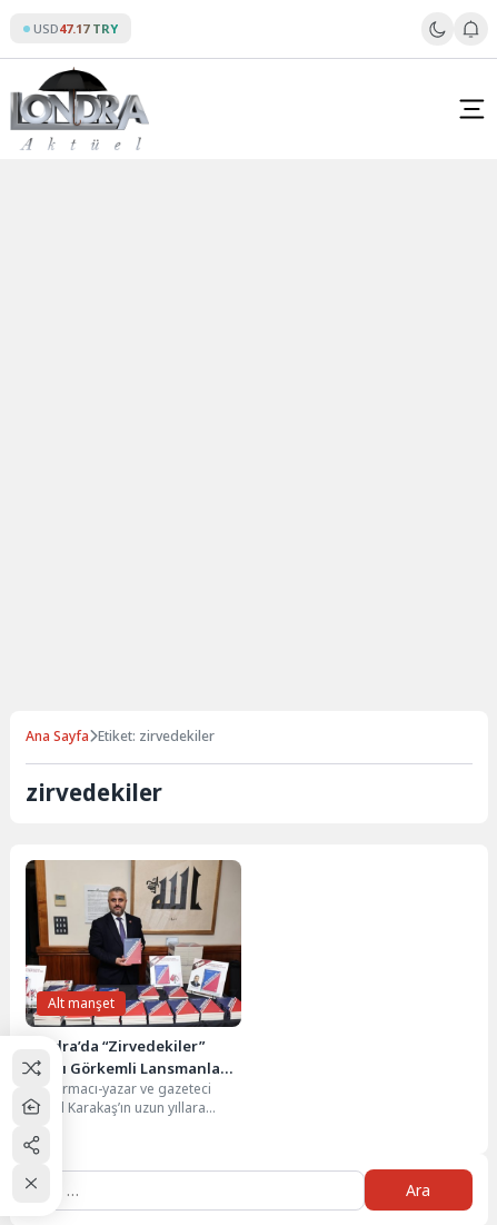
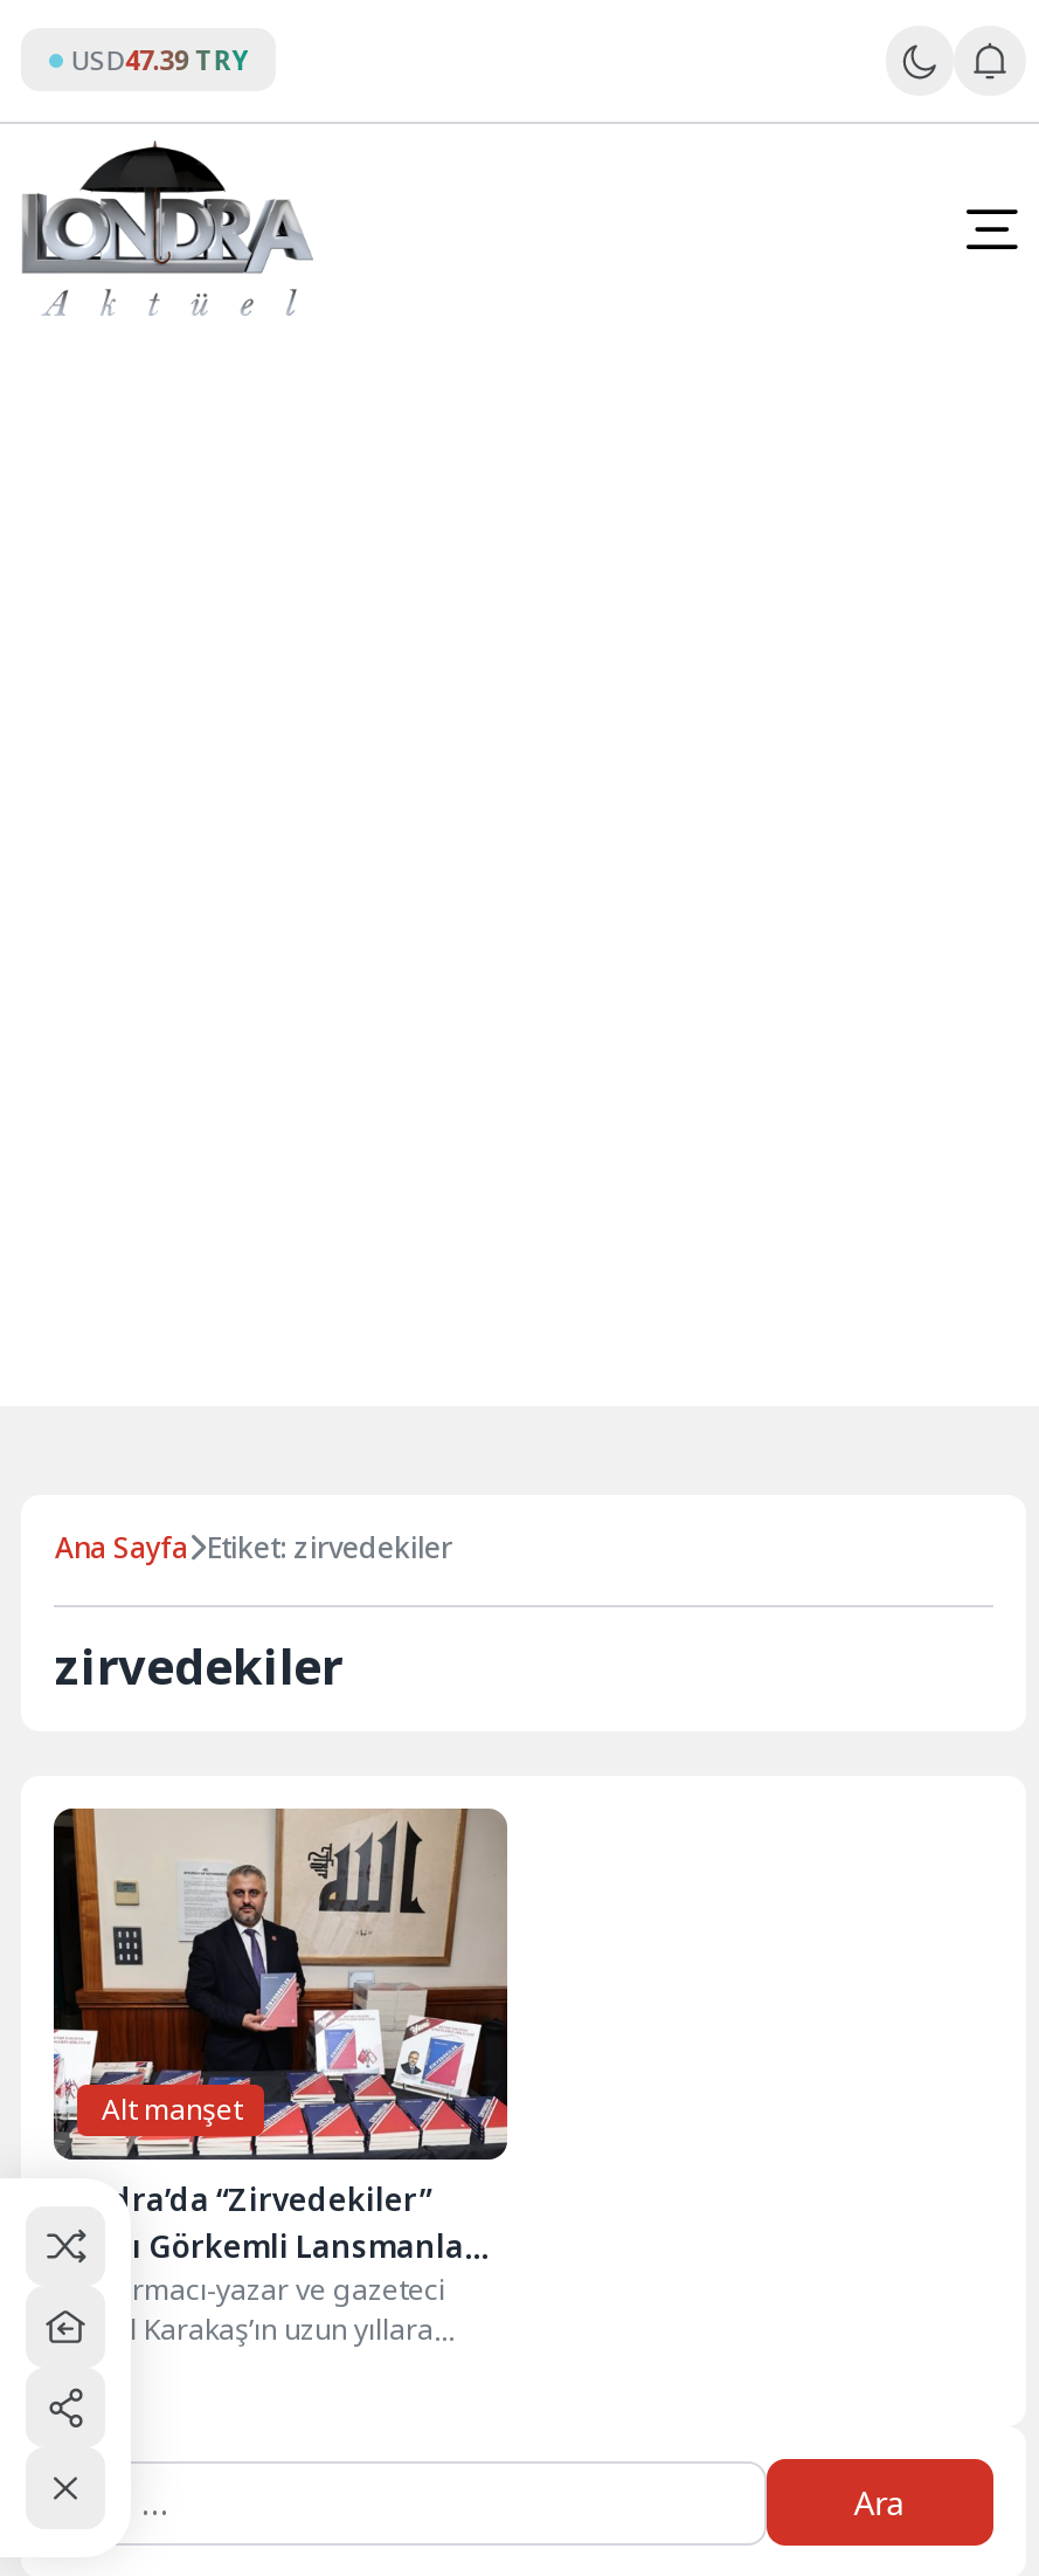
- USD47.17 TRY
+ USD47.39 TRY
